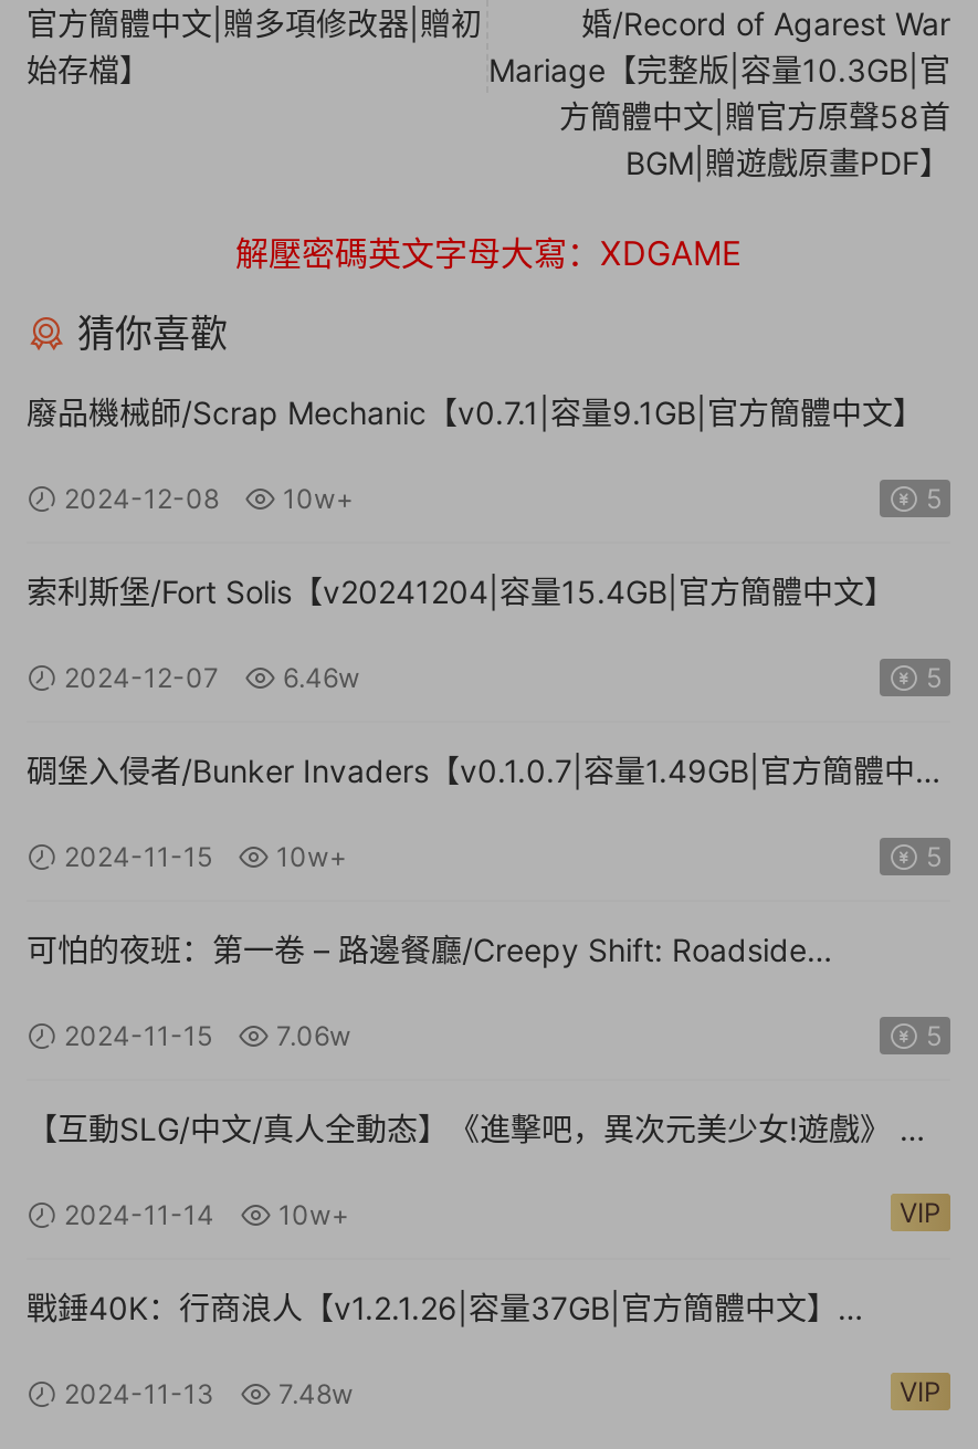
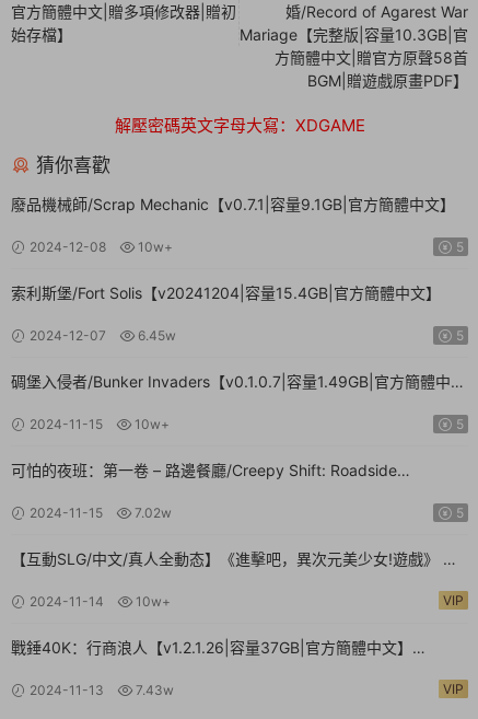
- 2024-12-07 6.46w
+ 2024-12-07 6.45w

- 2024-11-15 7.06w
+ 2024-11-15 7.02w

- 2024-11-13 7.48w
+ 2024-11-13 7.43w
